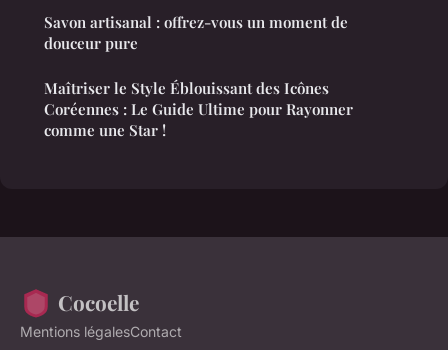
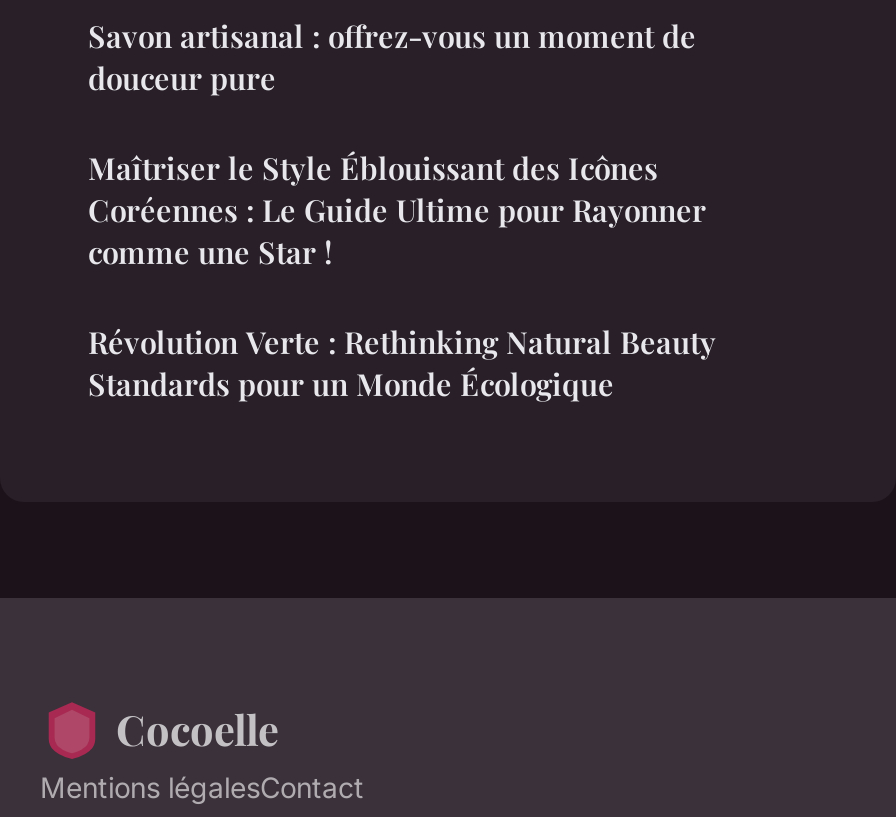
+ Révolution Verte : Rethinking Natural Beauty
+ Standards pour un Monde Écologique
